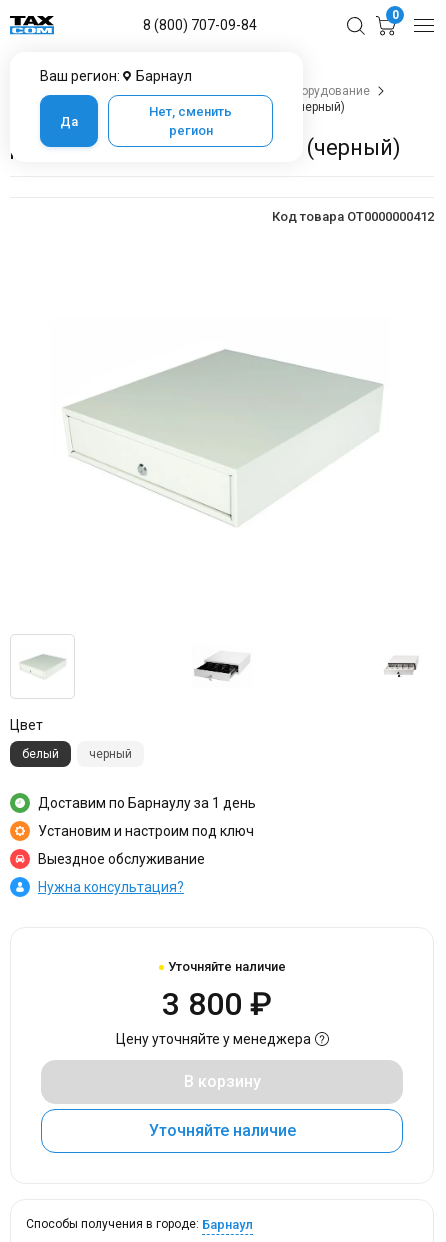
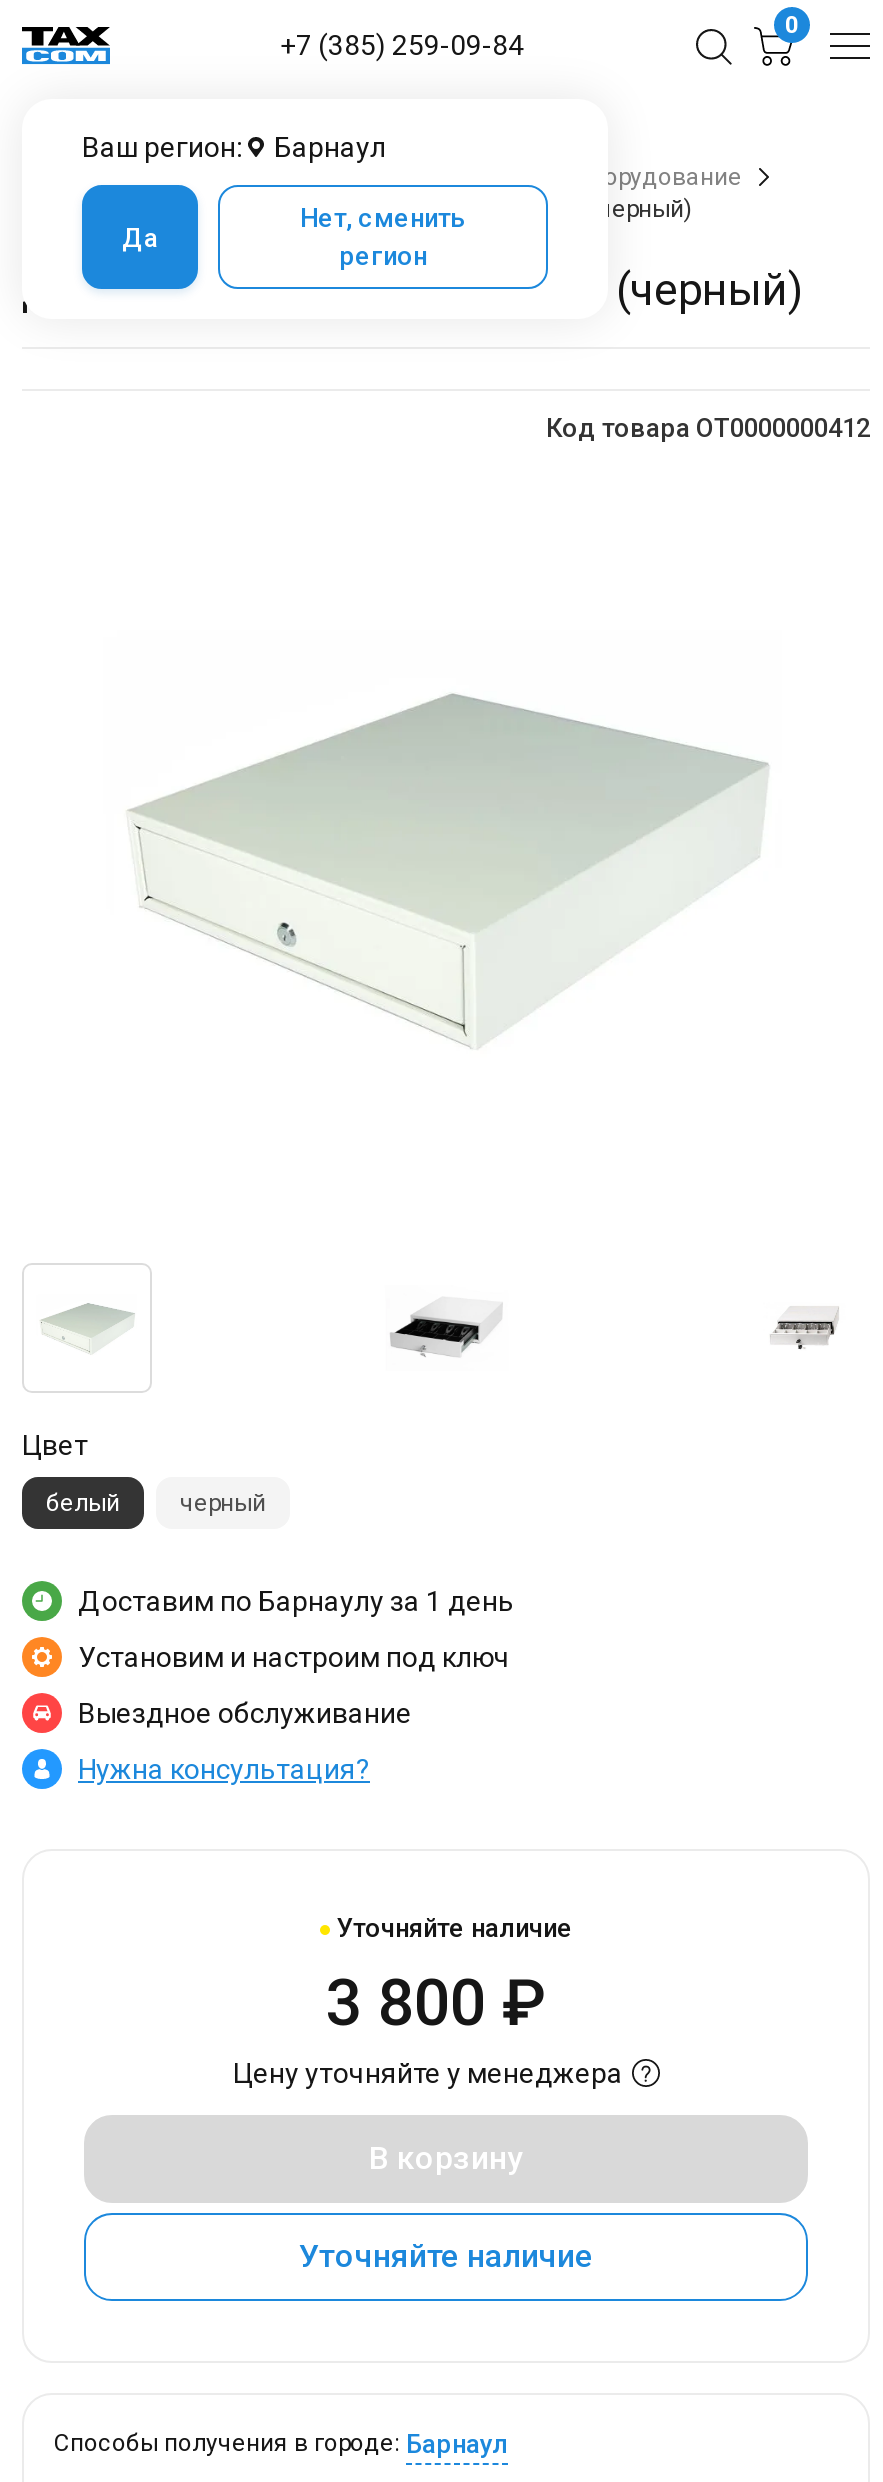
- 8 (800) 707-09-84
+ +7 (385) 259-09-84
